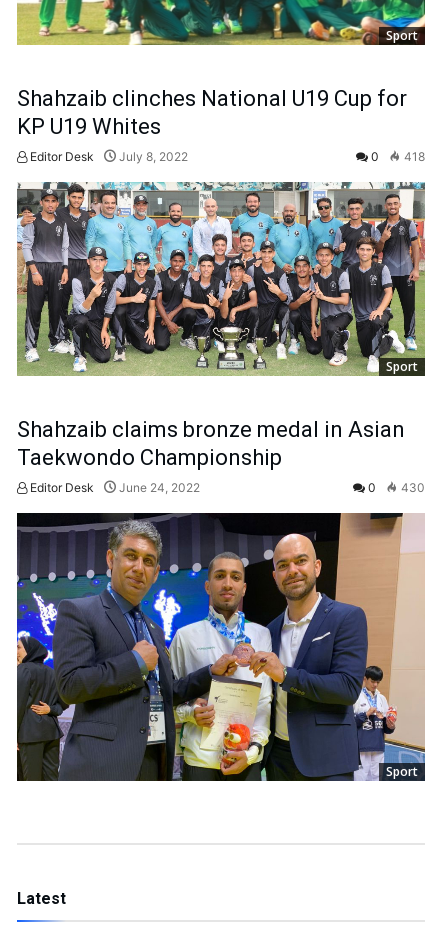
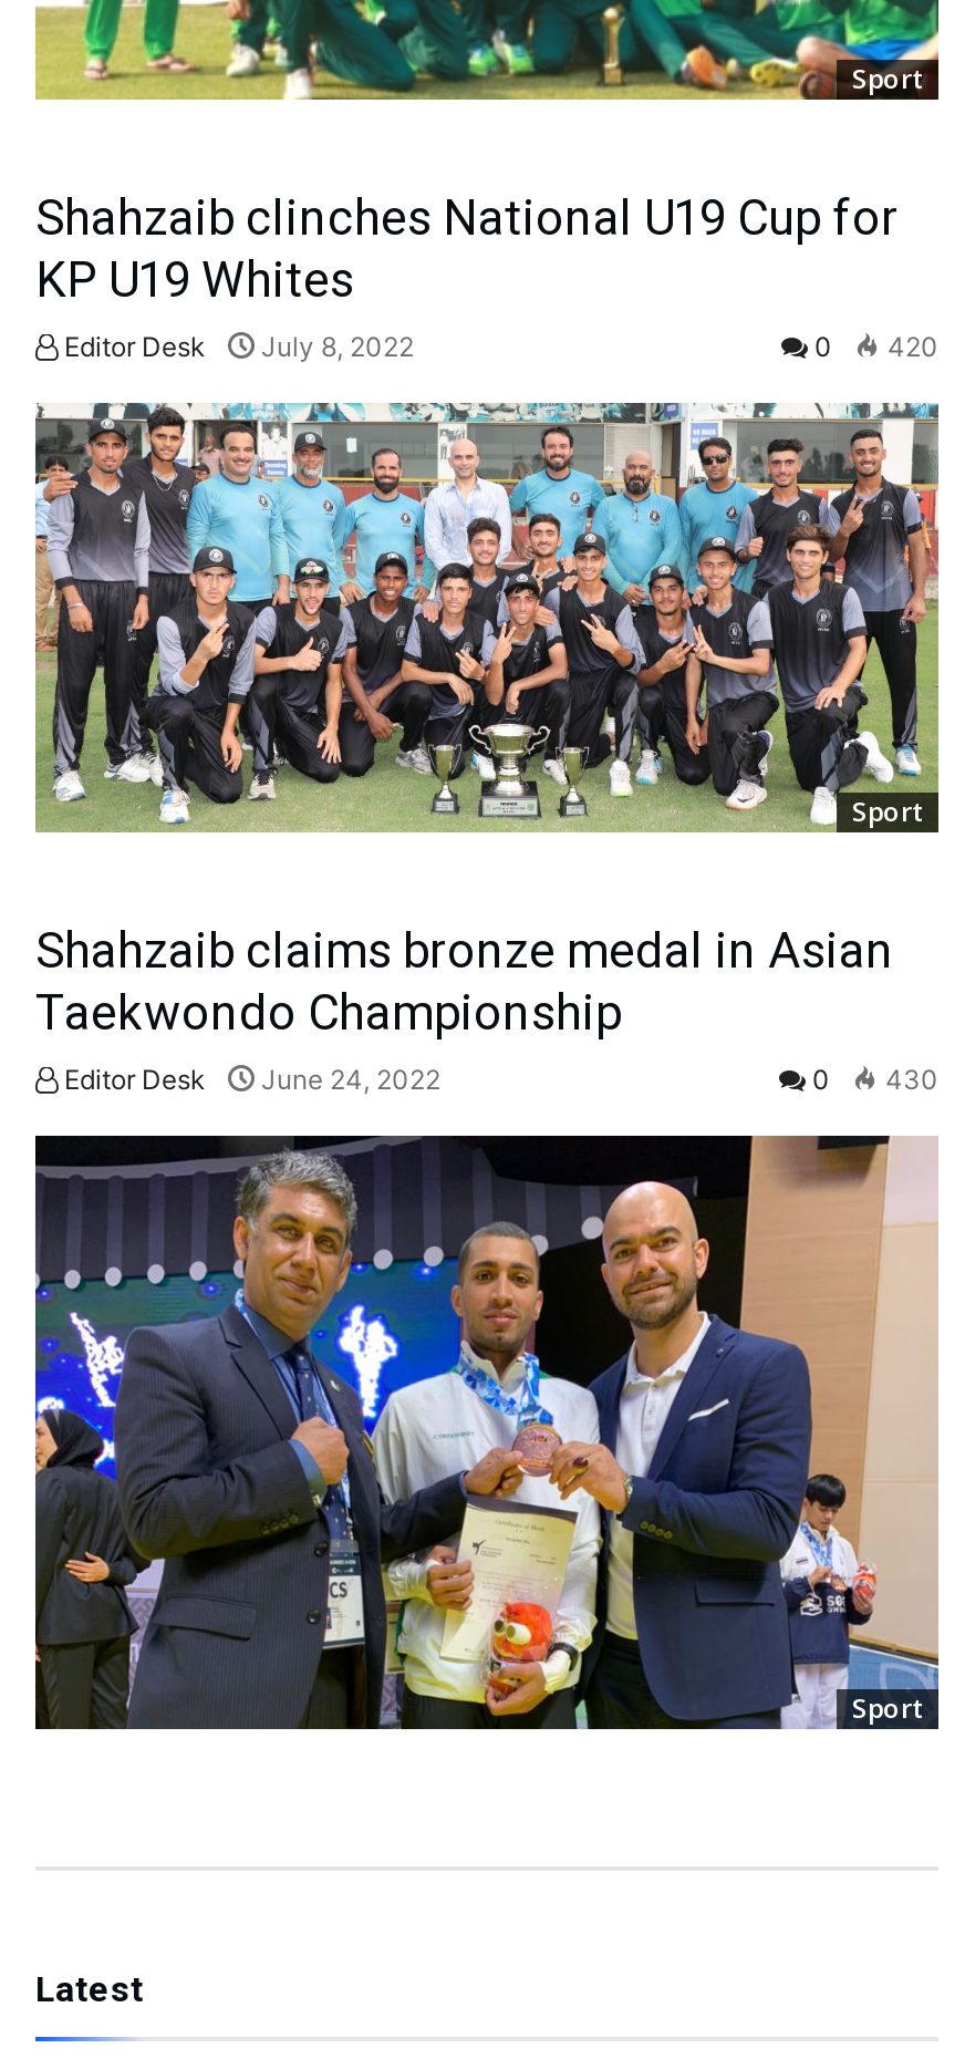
- 0 418
+ 0 420
